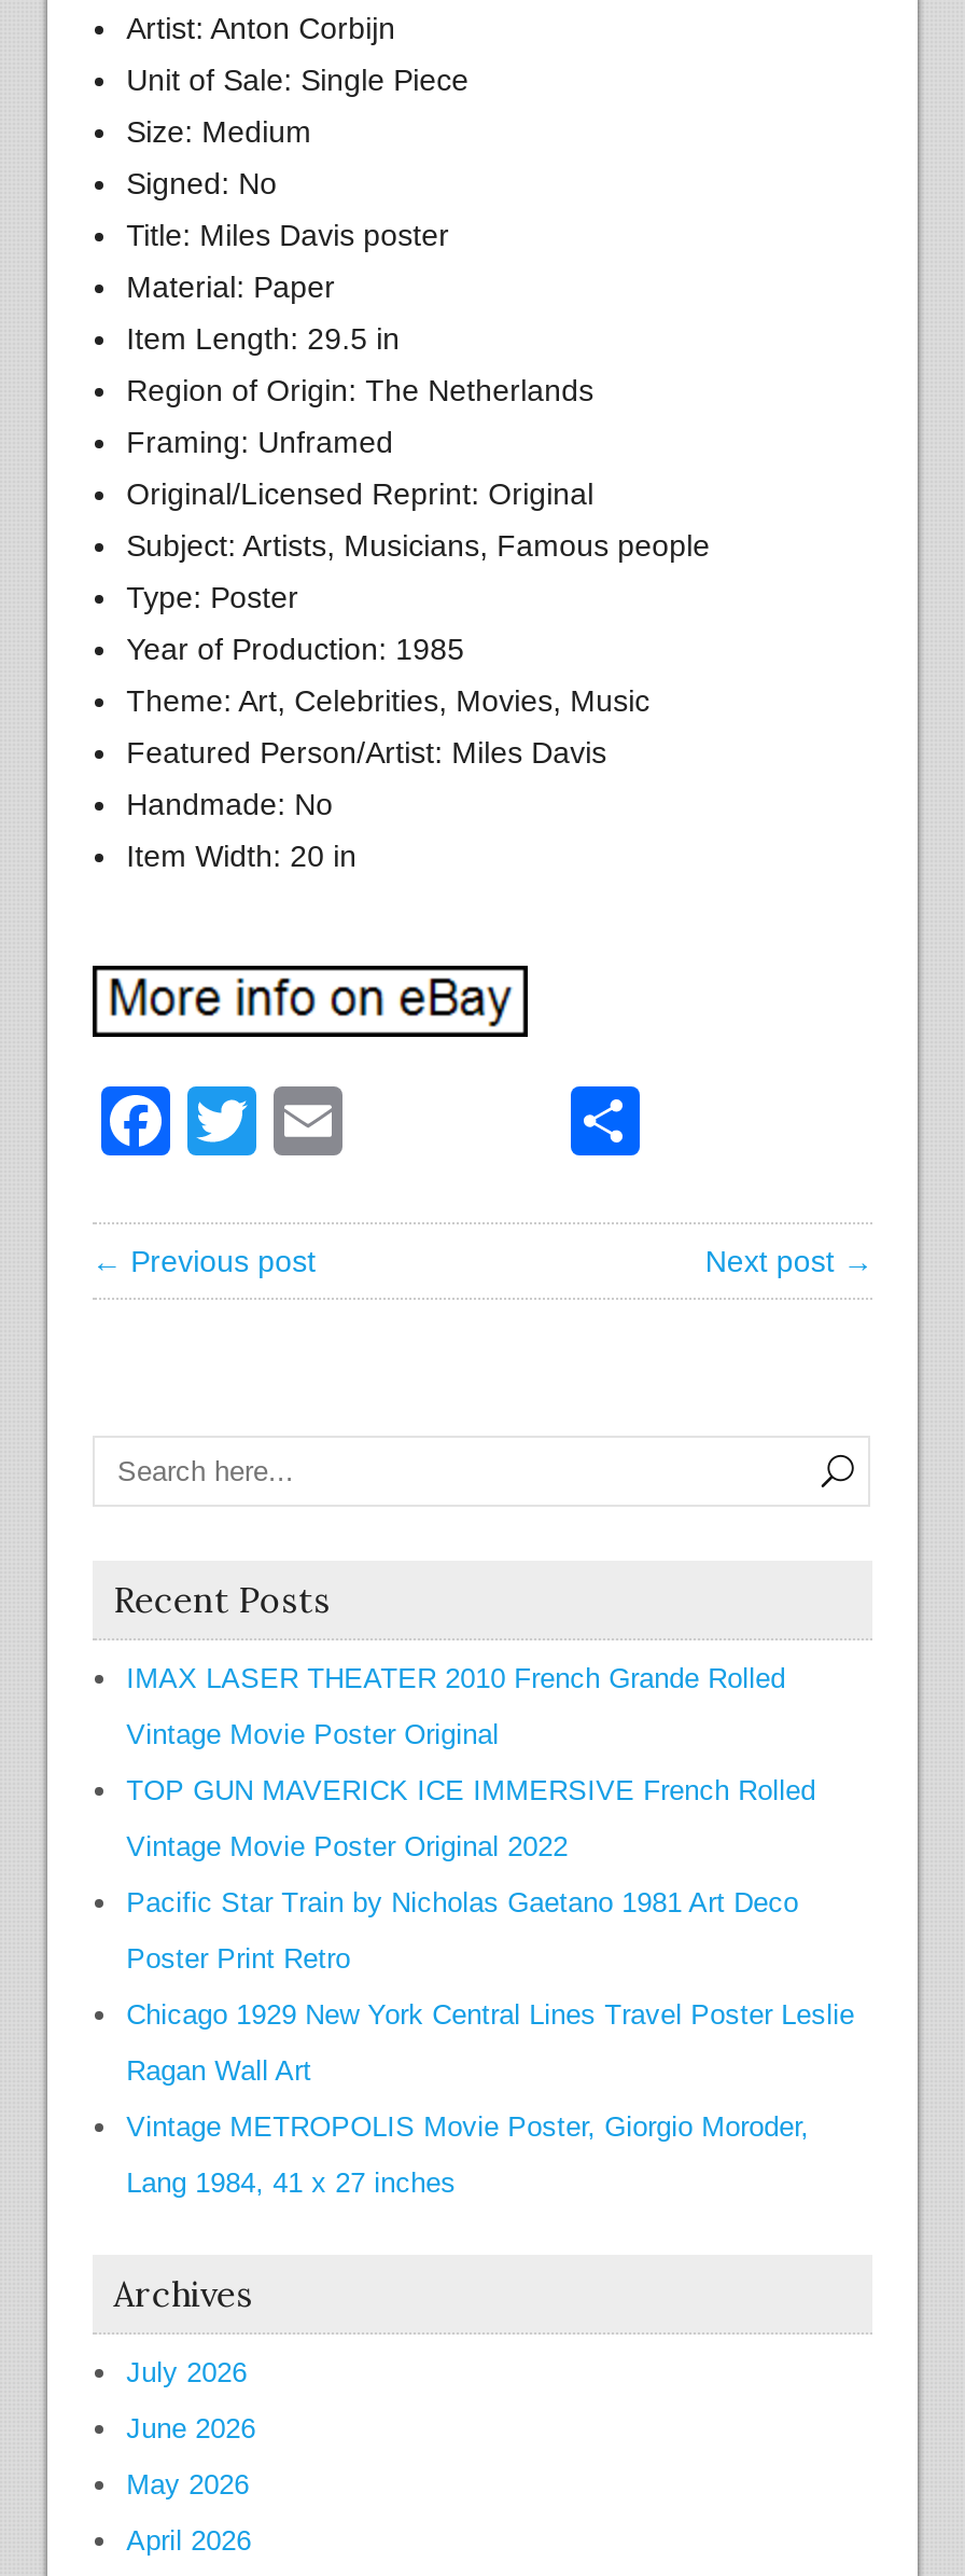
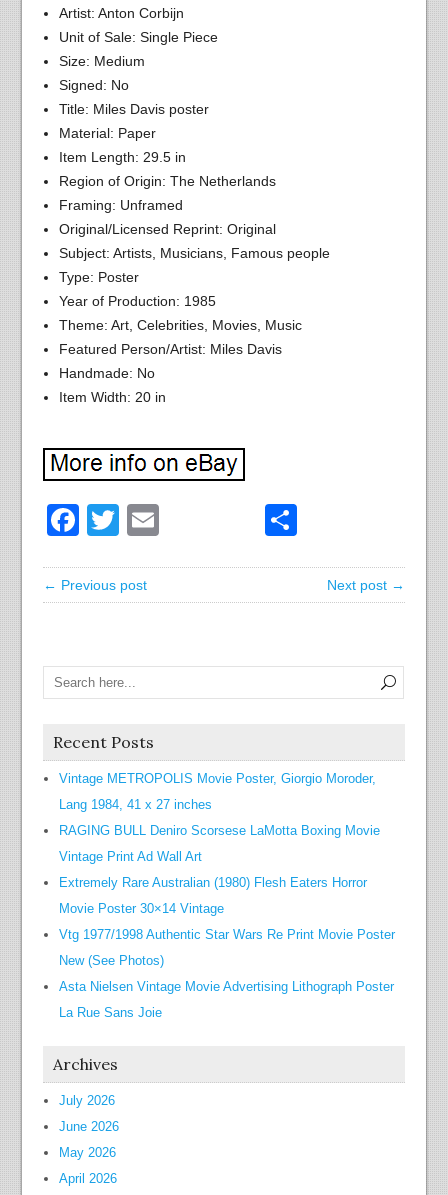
- IMAX LASER THEATER 2010 French Grande Rolled
- Vintage Movie Poster Original
- TOP GUN MAVERICK ICE IMMERSIVE French Rolled
- Vintage Movie Poster Original 2022
- Pacific Star Train by Nicholas Gaetano 1981 Art Deco
- Poster Print Retro
- Chicago 1929 New York Central Lines Travel Poster Leslie
- Ragan Wall Art

moved up: Vintage METROPOLIS Movie Poster, Giorgio Moroder, | Lang 1984, 41 x 27 inches

+ RAGING BULL Deniro Scorsese LaMotta Boxing Movie
+ Vintage Print Ad Wall Art
+ Extremely Rare Australian (1980) Flesh Eaters Horror
+ Movie Poster 30×14 Vintage
+ Vtg 1977/1998 Authentic Star Wars Re Print Movie Poster
+ New (See Photos)
+ Asta Nielsen Vintage Movie Advertising Lithograph Poster
+ La Rue Sans Joie
